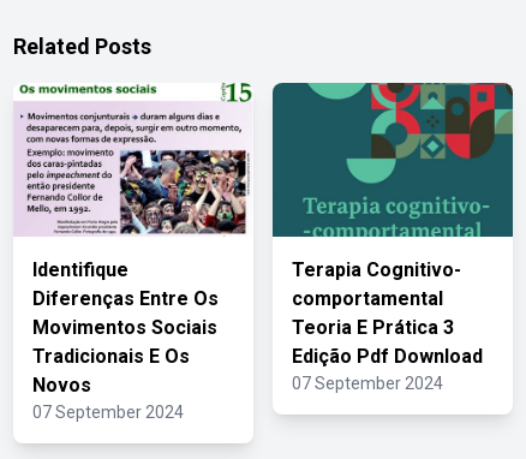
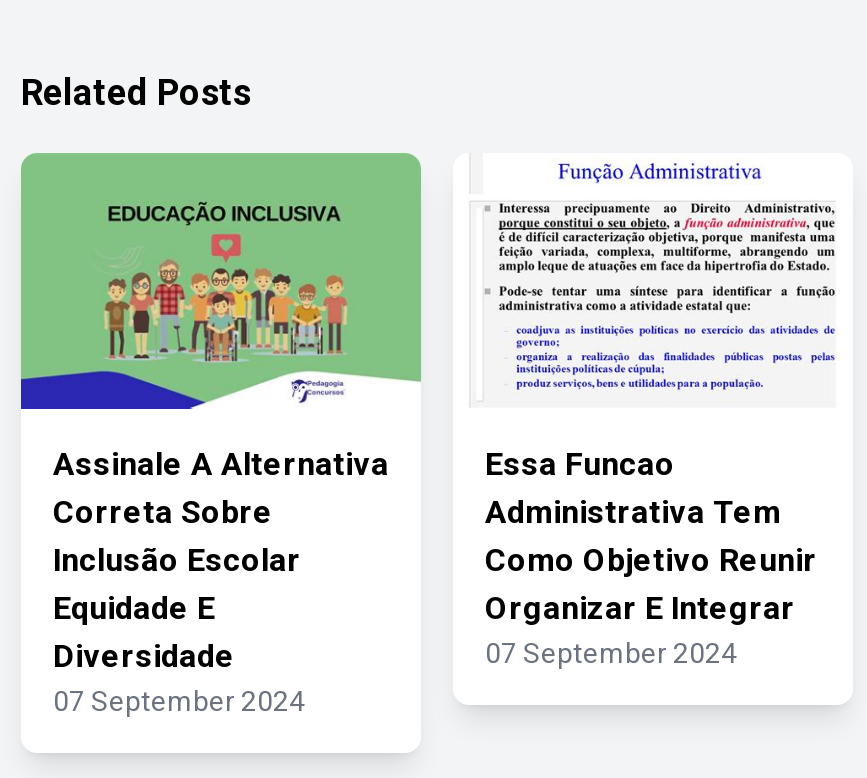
- [image]
- Identifique
- Diferenças Entre Os
- Movimentos Sociais
- Tradicionais E Os
- Novos
+ [image]
+ Assinale A Alternativa
+ Correta Sobre
+ Inclusão Escolar
+ Equidade E
+ Diversidade

- [image]
- Terapia Cognitivo-
- comportamental
- Teoria E Prática 3
- Edição Pdf Download
+ [image]
+ Essa Funcao
+ Administrativa Tem
+ Como Objetivo Reunir
+ Organizar E Integrar
